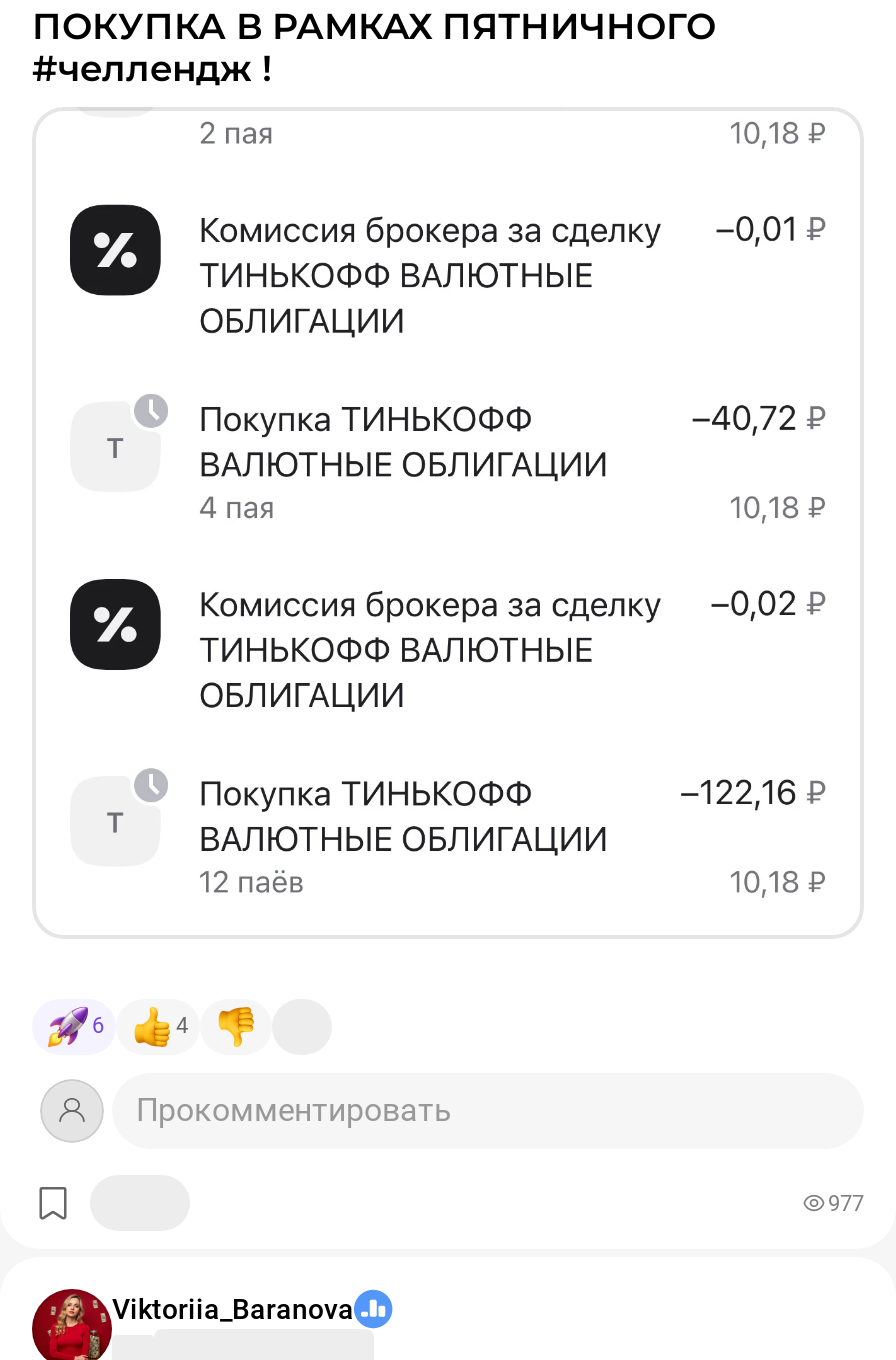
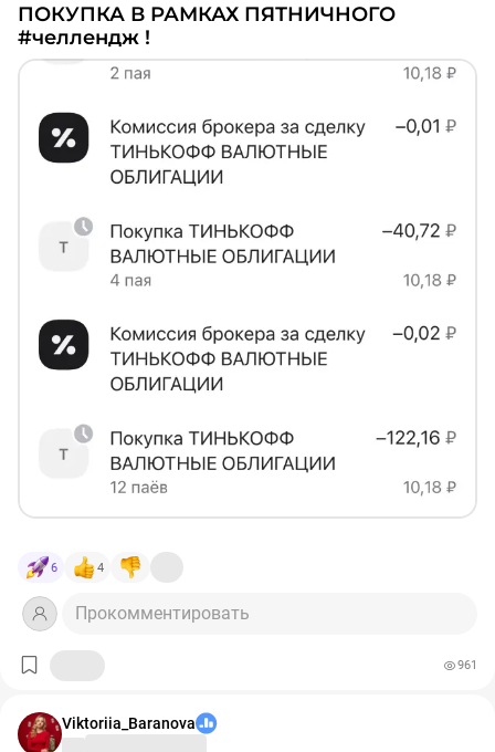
- 977
+ 961
